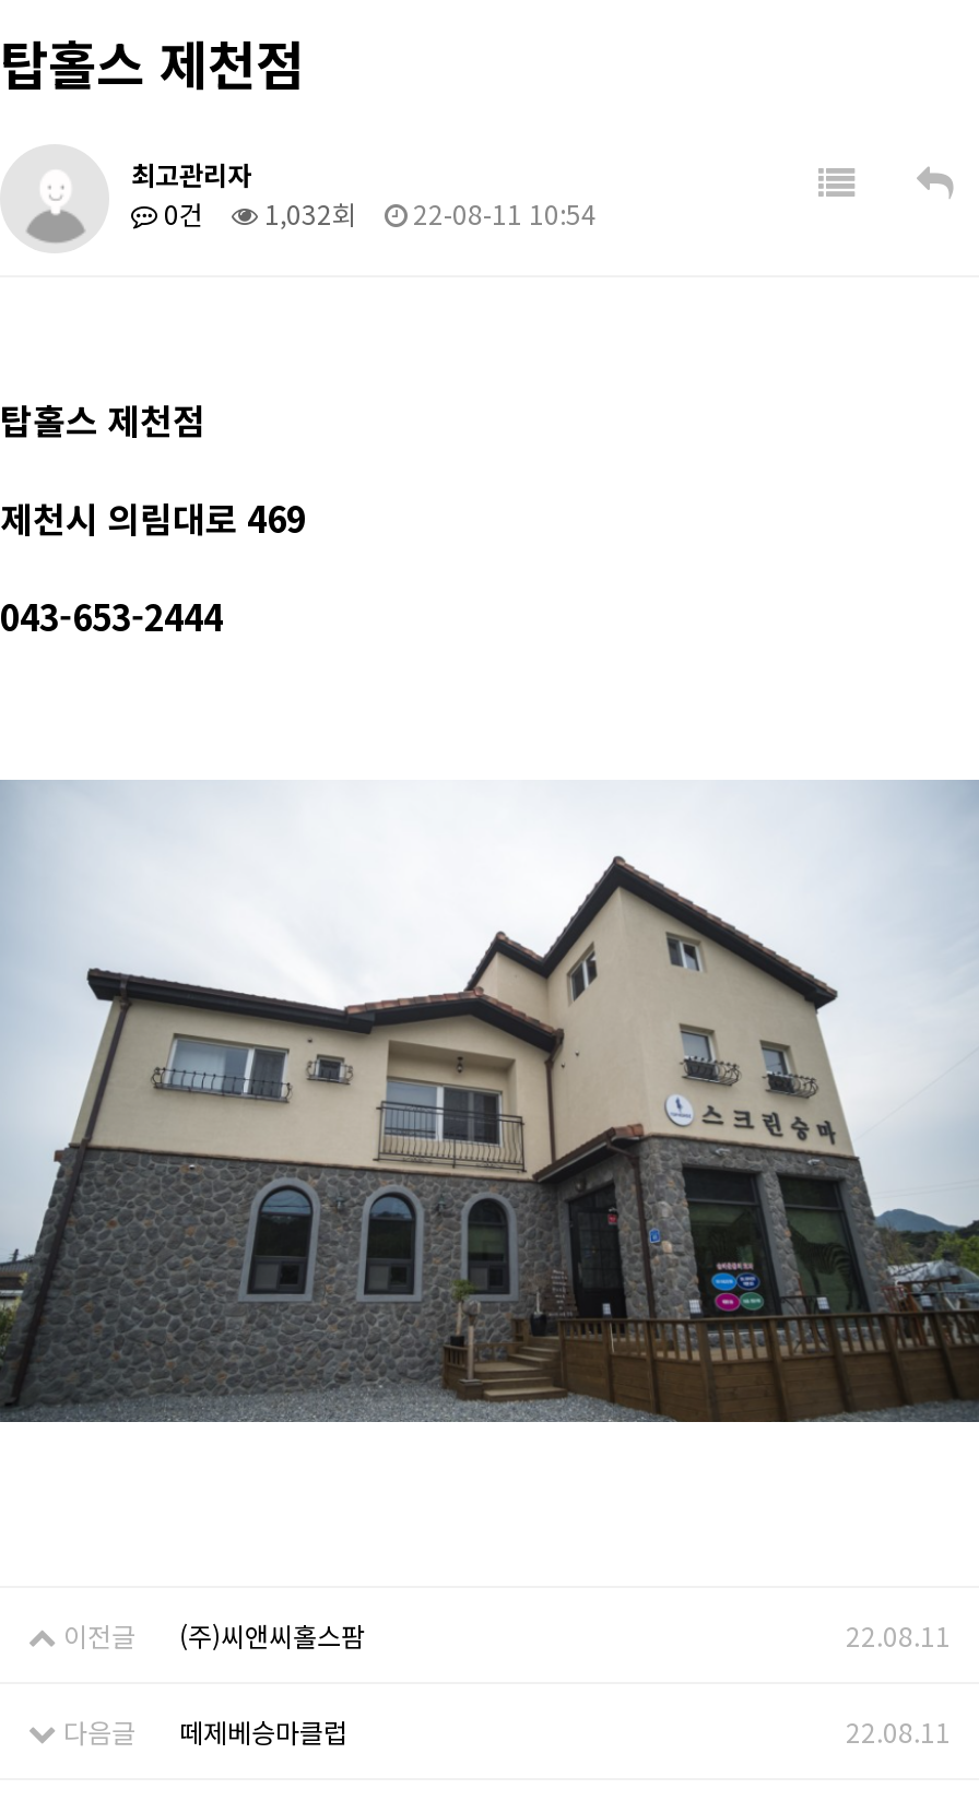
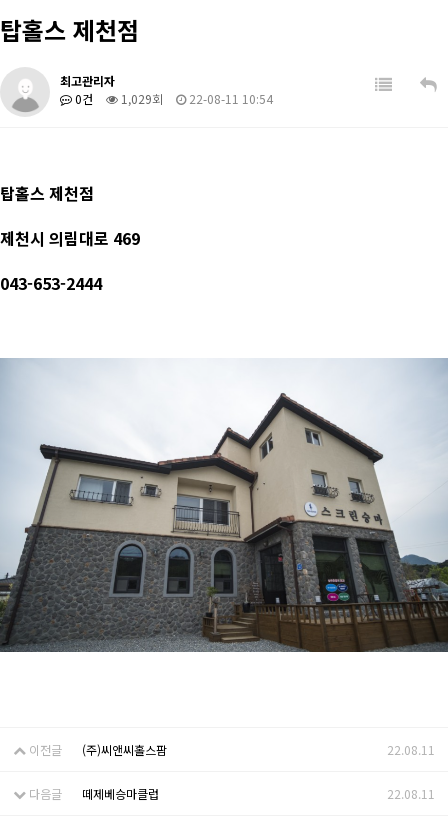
- 0건 1,032회 22-08-11 10:54
+ 0건 1,029회 22-08-11 10:54
